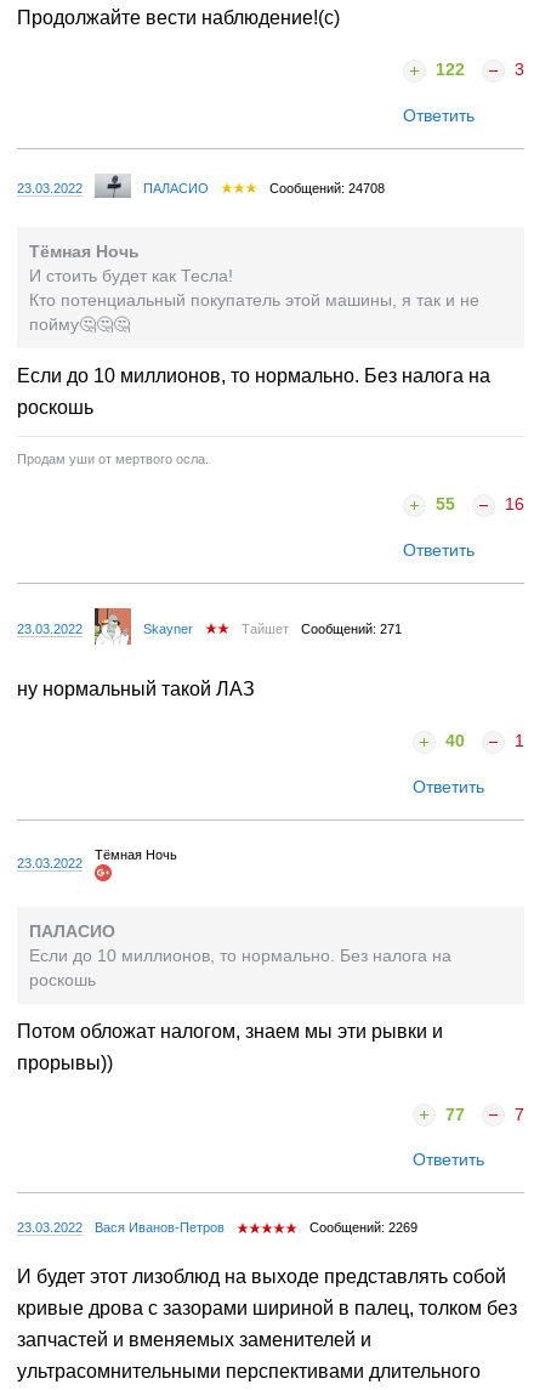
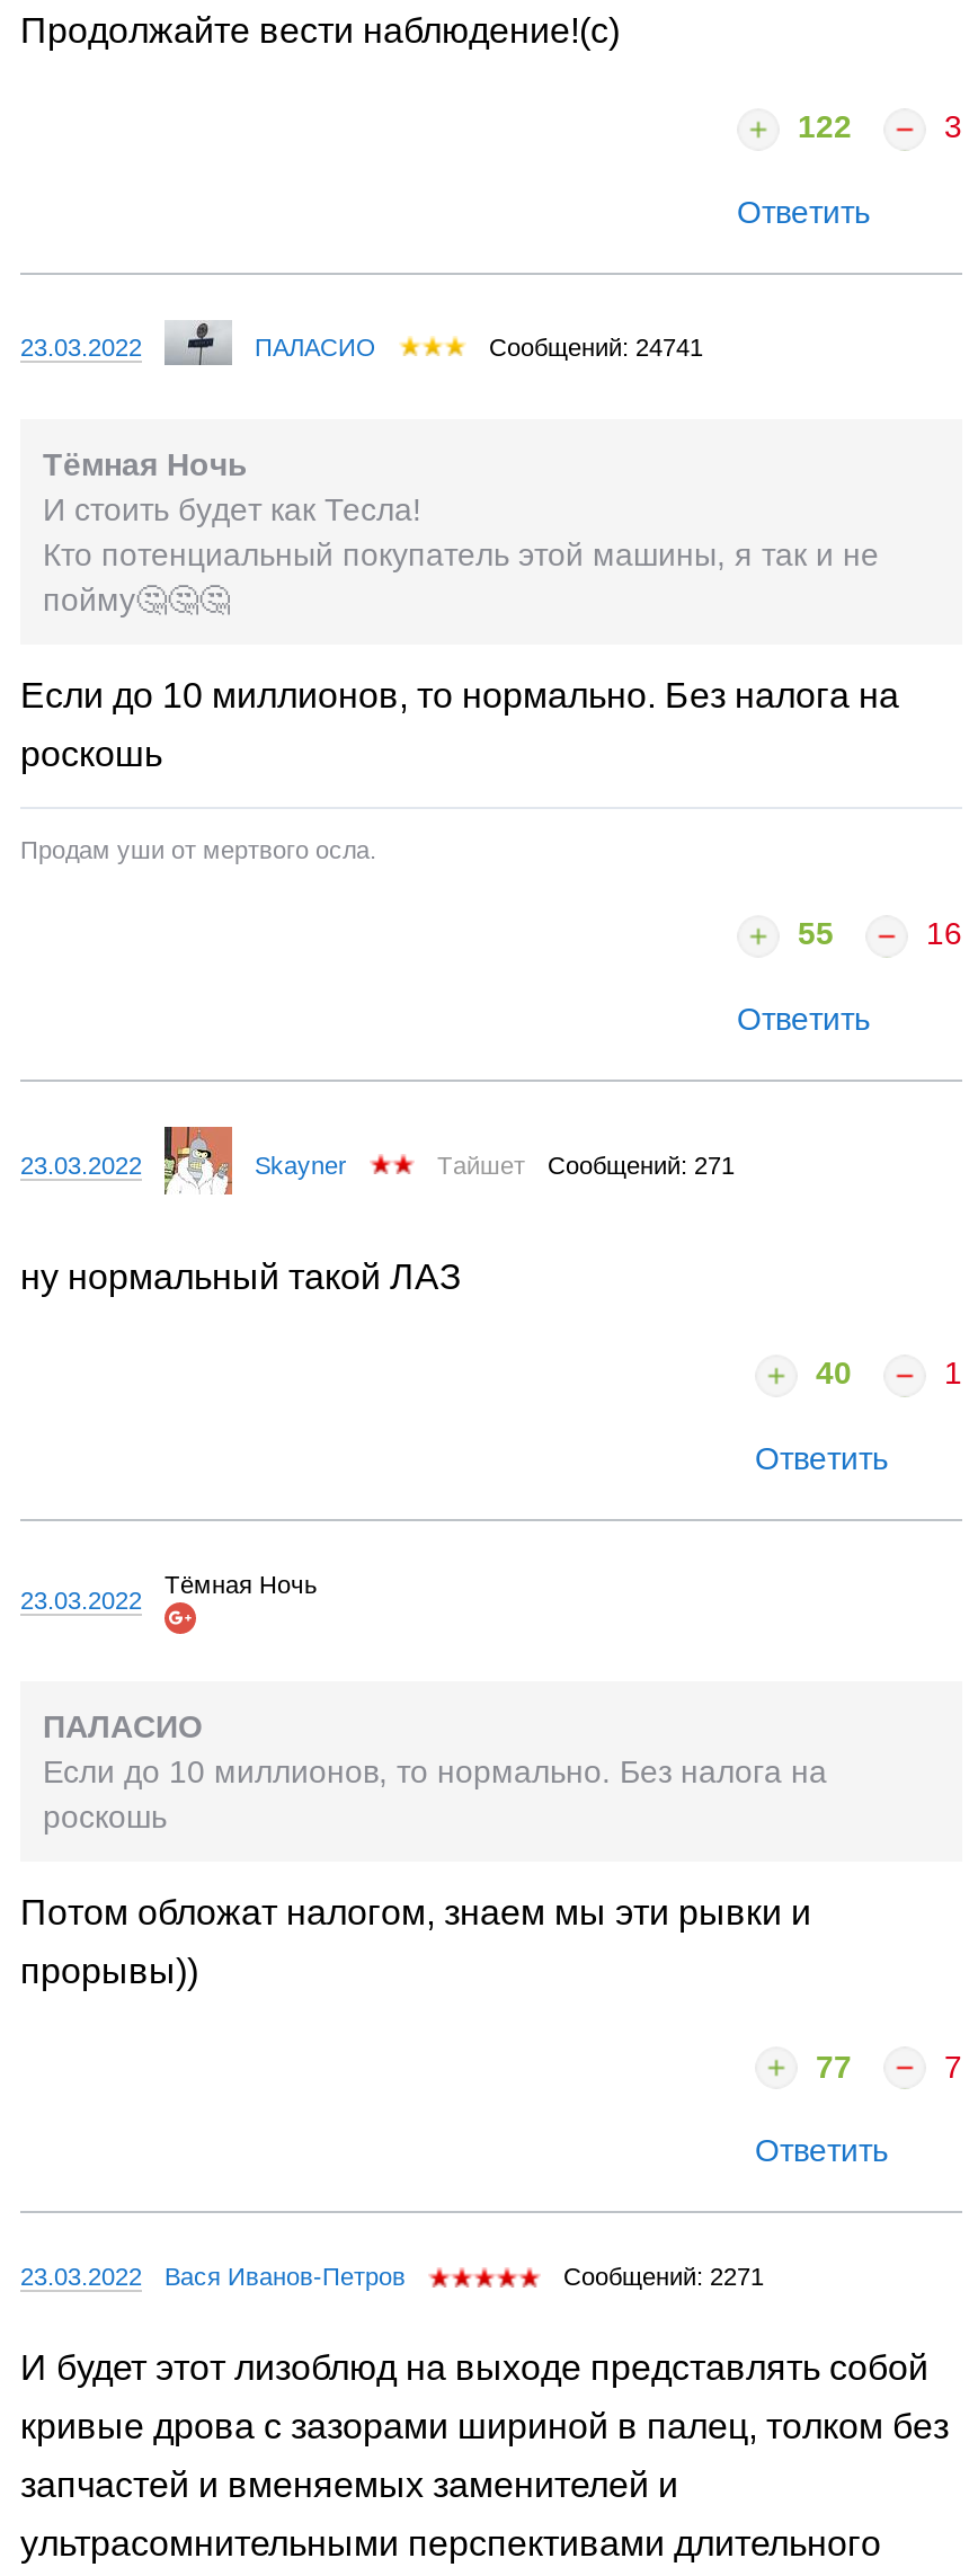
- Сообщений: 24708
+ Сообщений: 24741

- Сообщений: 2269
+ Сообщений: 2271
